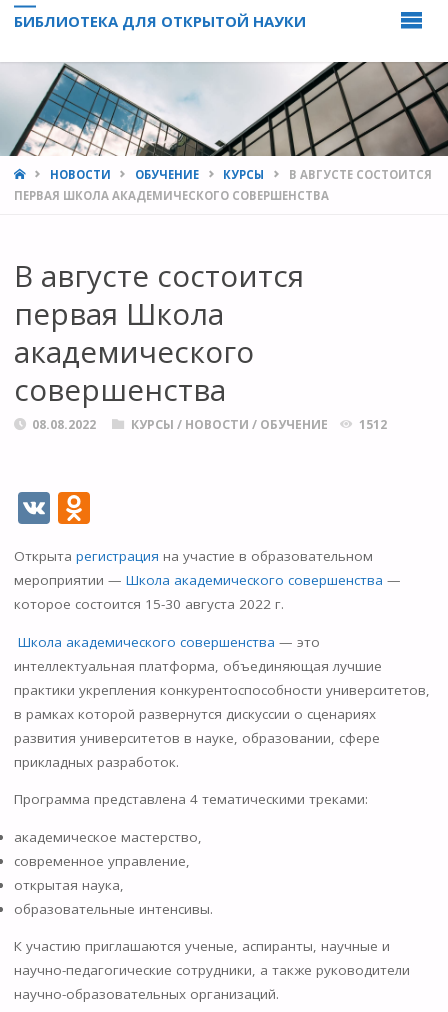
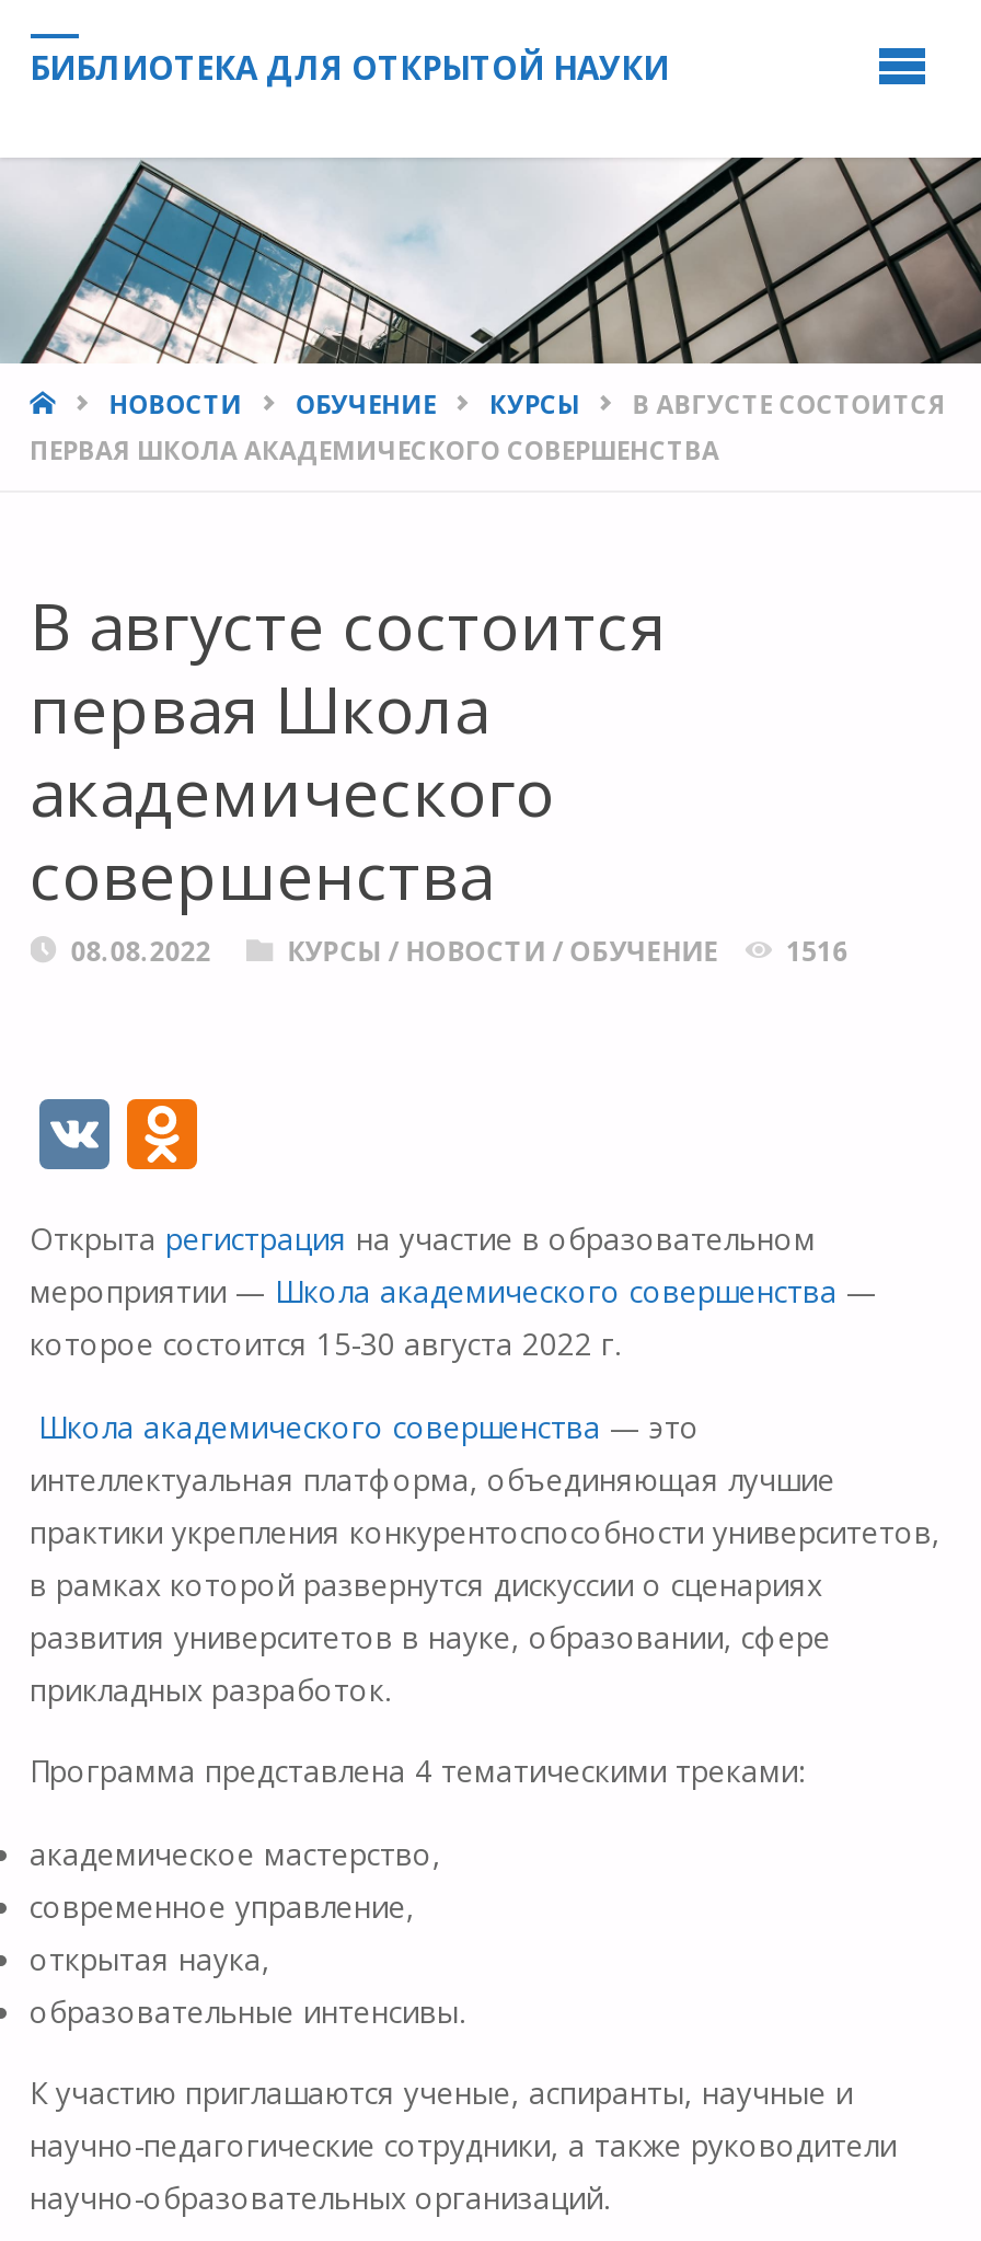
- КУРСЫ / НОВОСТИ / ОБУЧЕНИЕ 1512
+ КУРСЫ / НОВОСТИ / ОБУЧЕНИЕ 1516
